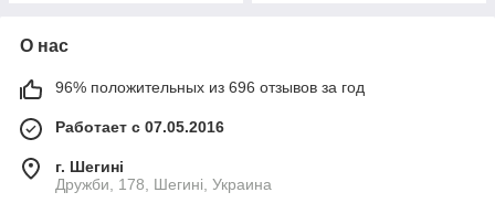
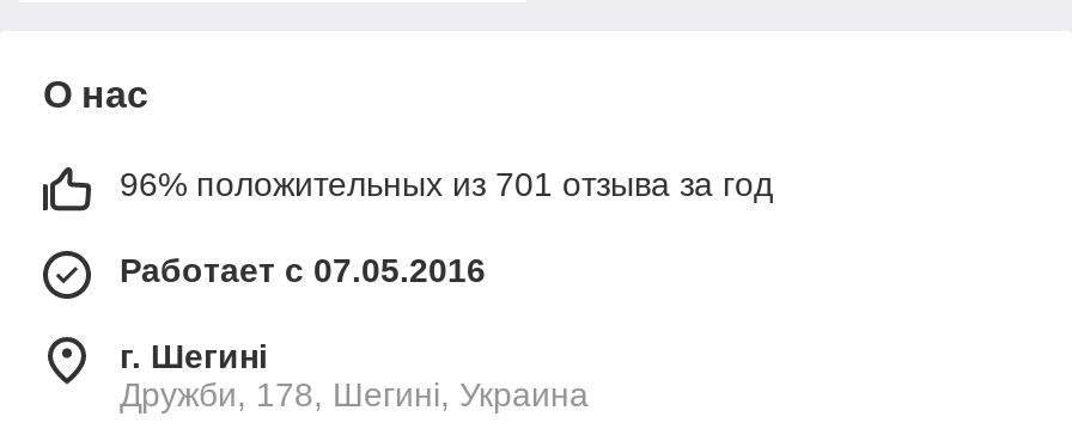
- 96% положительных из 696 отзывов за год
+ 96% положительных из 701 отзыва за год
